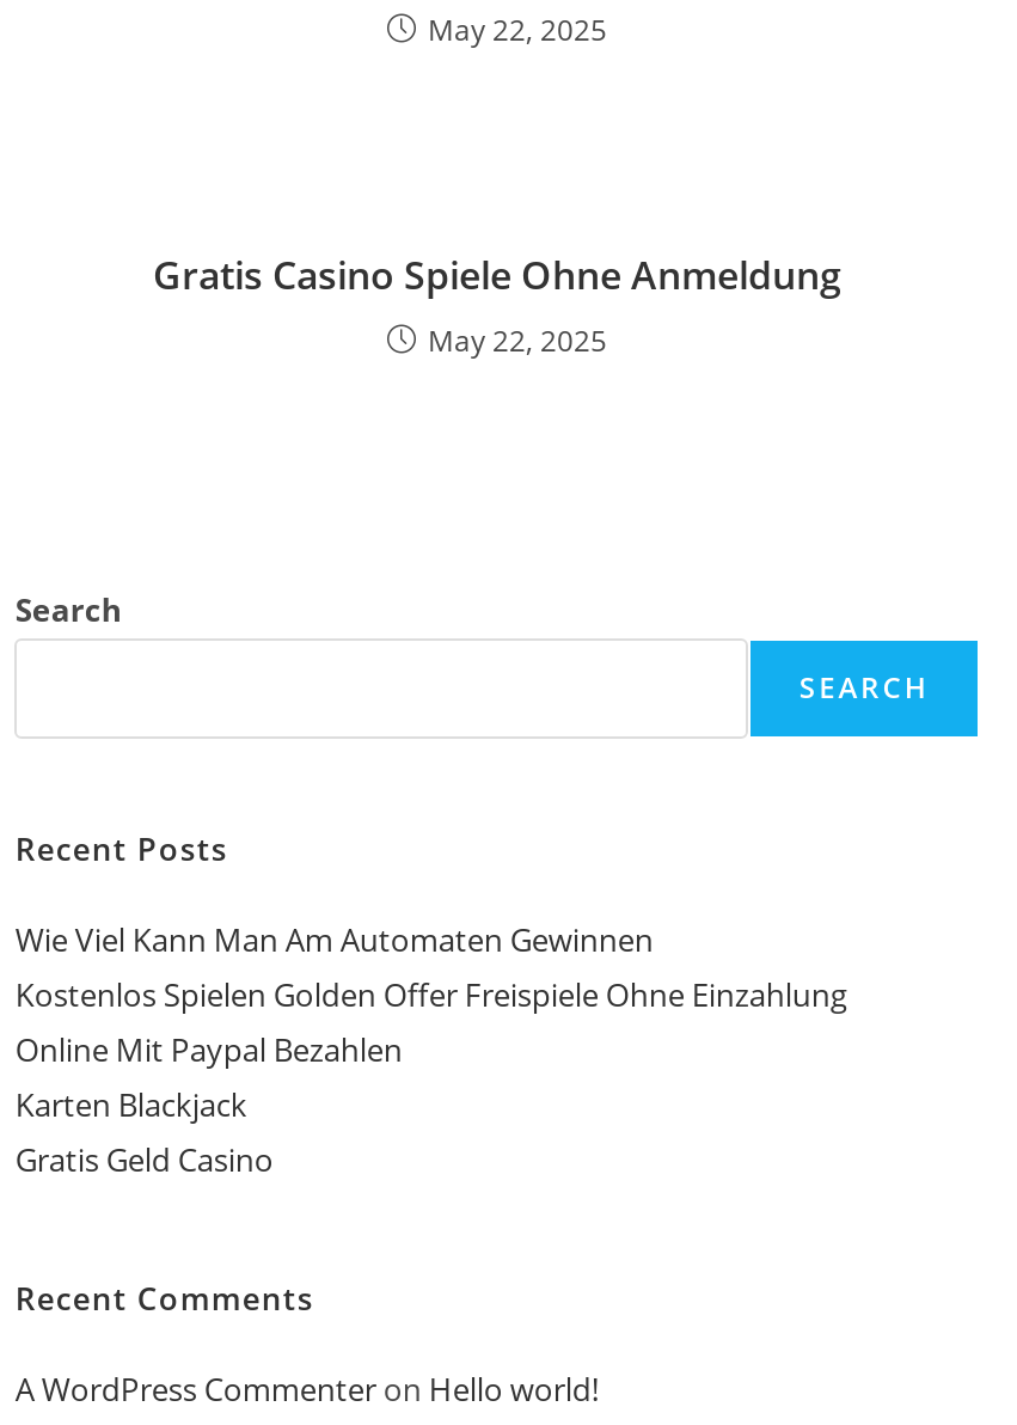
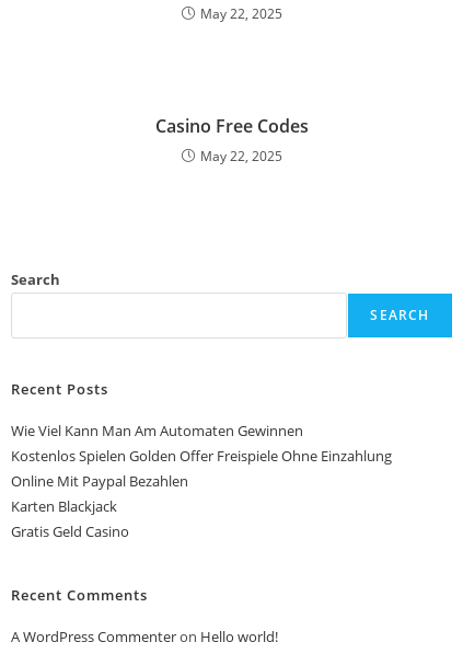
- Gratis Casino Spiele Ohne Anmeldung
+ Casino Free Codes
